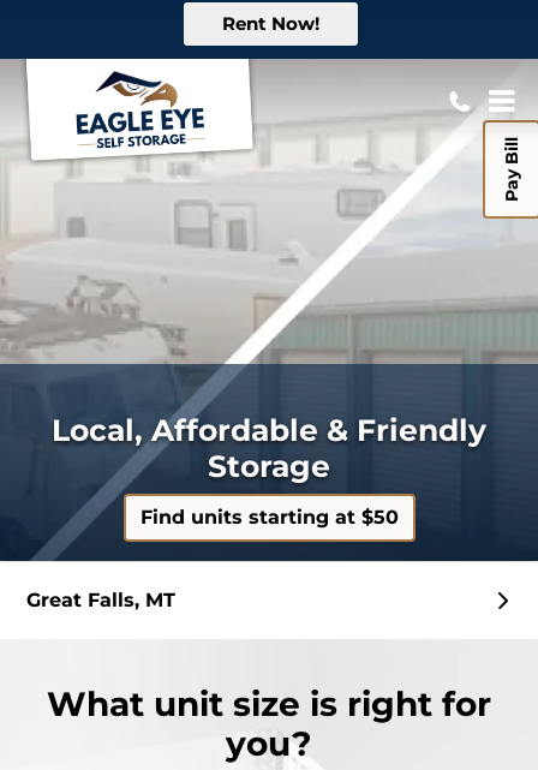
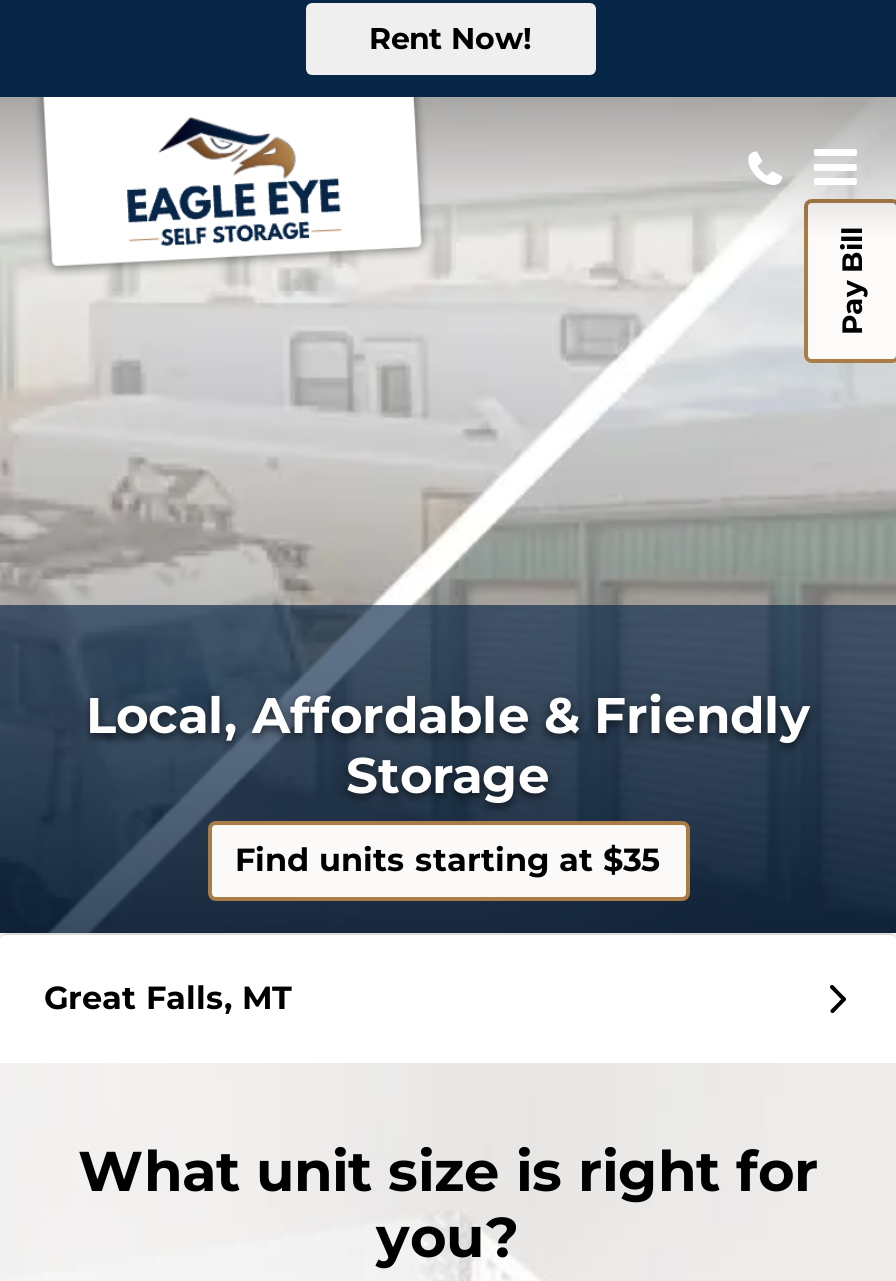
- Find units starting at $50
+ Find units starting at $35
